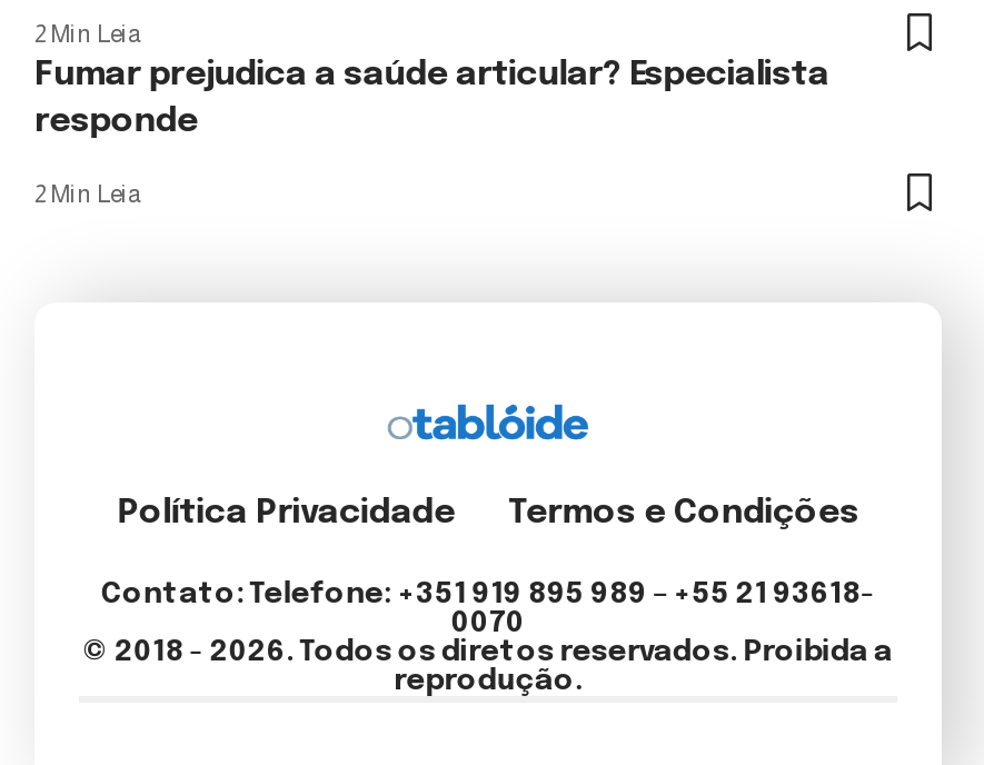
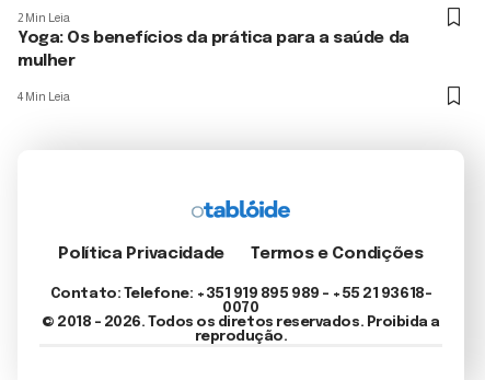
- Fumar prejudica a saúde articular? Especialista
- responde
+ Yoga: Os benefícios da prática para a saúde da
+ mulher

- 2 Min Leia
+ 4 Min Leia
